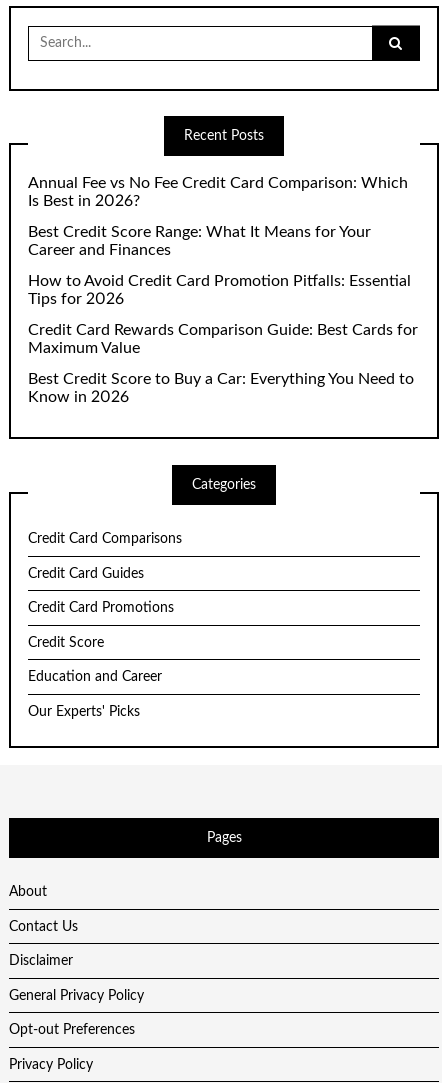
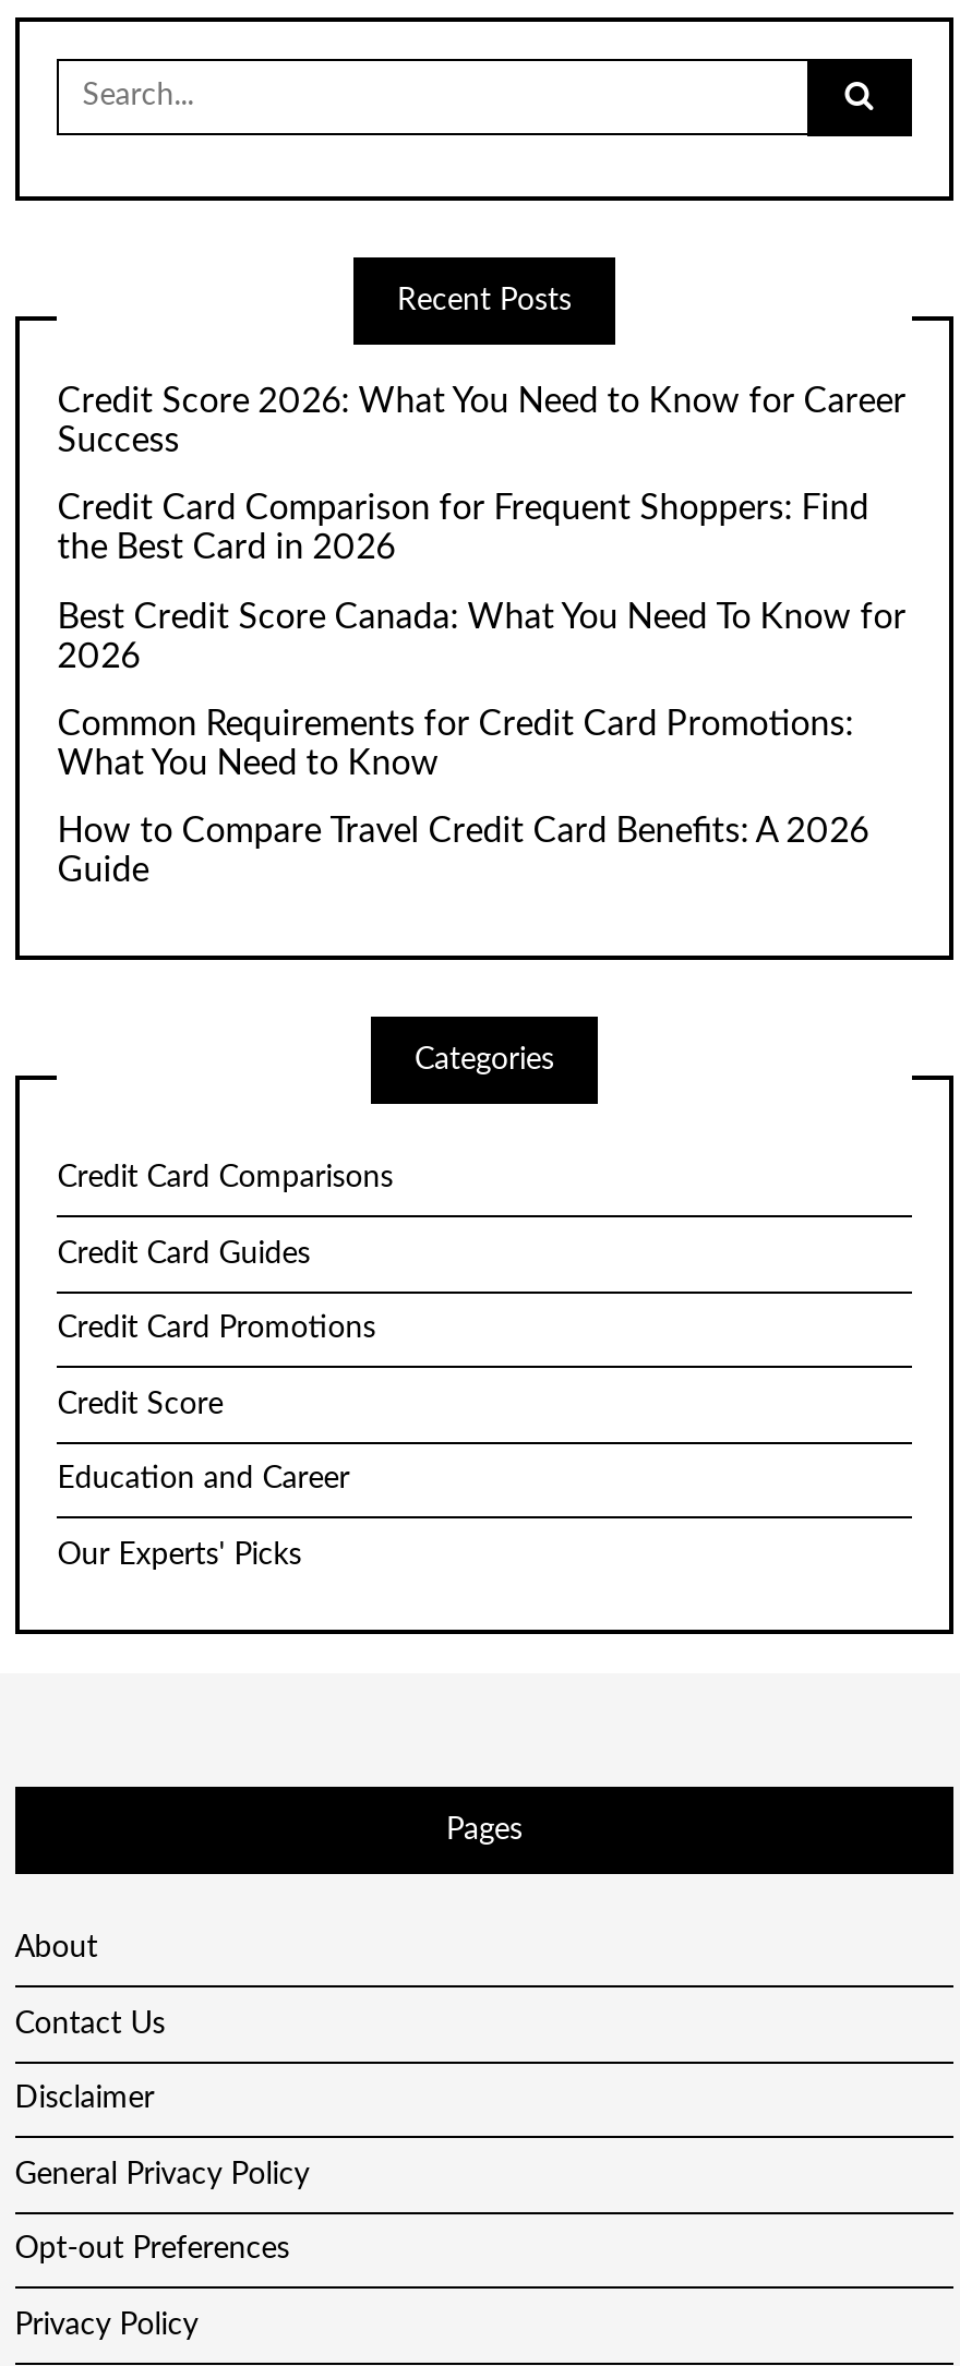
- Annual Fee vs No Fee Credit Card Comparison: Which
- Is Best in 2026?
+ Credit Score 2026: What You Need to Know for Career
+ Success

- Best Credit Score Range: What It Means for Your
- Career and Finances
+ Credit Card Comparison for Frequent Shoppers: Find
+ the Best Card in 2026

- How to Avoid Credit Card Promotion Pitfalls: Essential
- Tips for 2026
+ Best Credit Score Canada: What You Need To Know for
+ 2026

- Credit Card Rewards Comparison Guide: Best Cards for
- Maximum Value
+ Common Requirements for Credit Card Promotions:
+ What You Need to Know

- Best Credit Score to Buy a Car: Everything You Need to
- Know in 2026
+ How to Compare Travel Credit Card Benefits: A 2026
+ Guide
